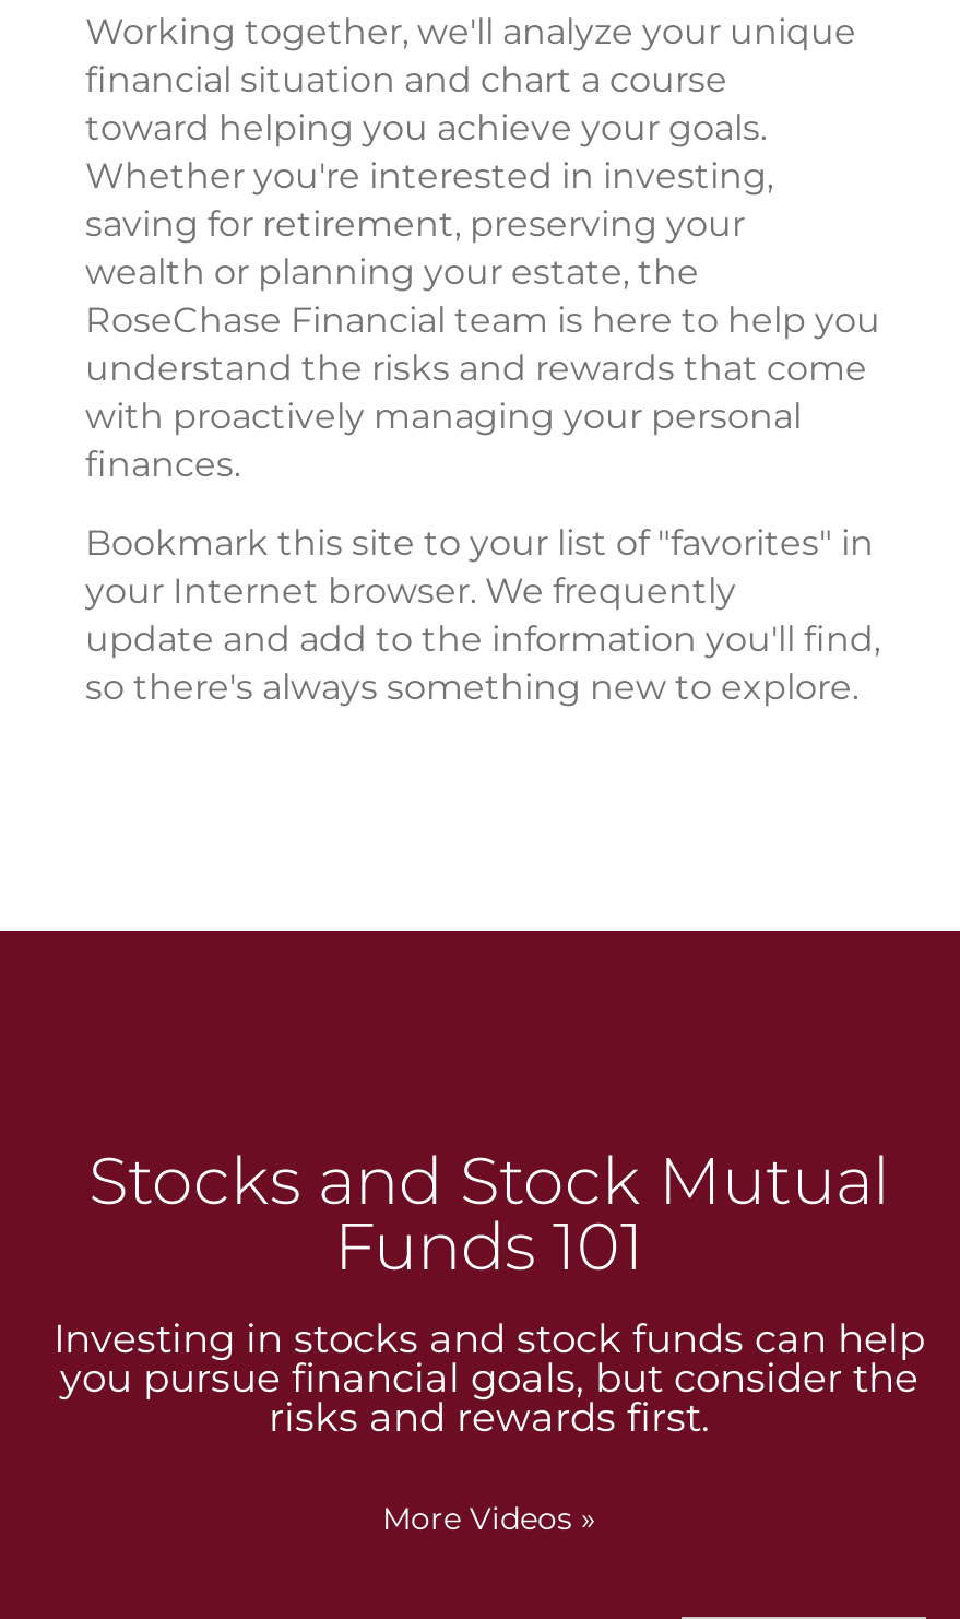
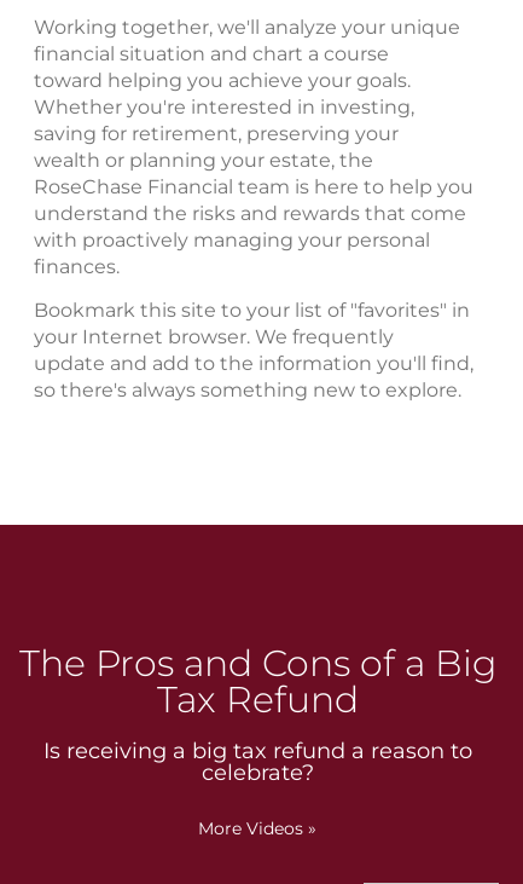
- Stocks and Stock Mutual
- Funds 101
- Investing in stocks and stock funds can help
- you pursue financial goals, but consider the
- risks and rewards first.
+ The Pros and Cons of a Big
+ Tax Refund
+ Is receiving a big tax refund a reason to
+ celebrate?
